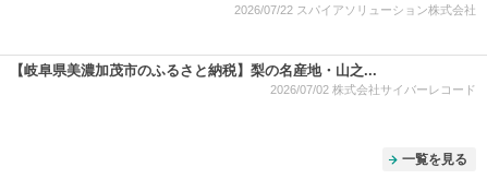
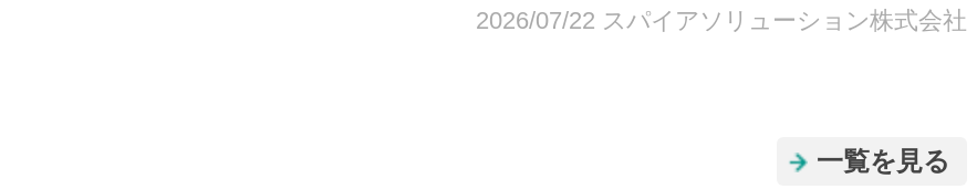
- 【岐阜県美濃加茂市のふるさと納税】梨の名産地・山之...
- 2026/07/02 株式会社サイバーレコード
